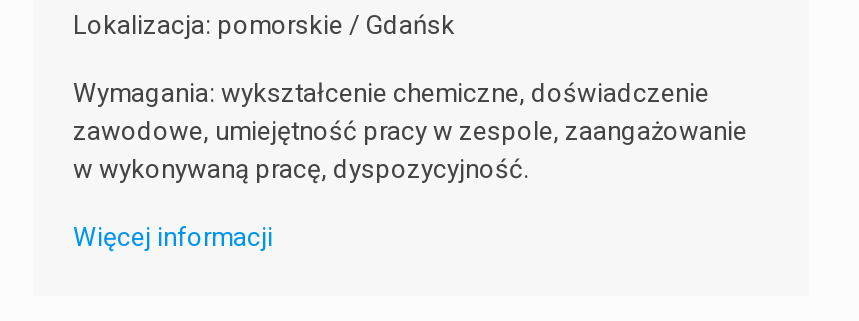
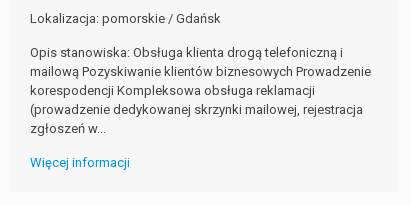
- Wymagania: wykształcenie chemiczne, doświadczenie
- zawodowe, umiejętność pracy w zespole, zaangażowanie
- w wykonywaną pracę, dyspozycyjność.
+ Opis stanowiska: Obsługa klienta drogą telefoniczną i
+ mailową Pozyskiwanie klientów biznesowych Prowadzenie
+ korespodencji Kompleksowa obsługa reklamacji
+ (prowadzenie dedykowanej skrzynki mailowej, rejestracja
+ zgłoszeń w...
